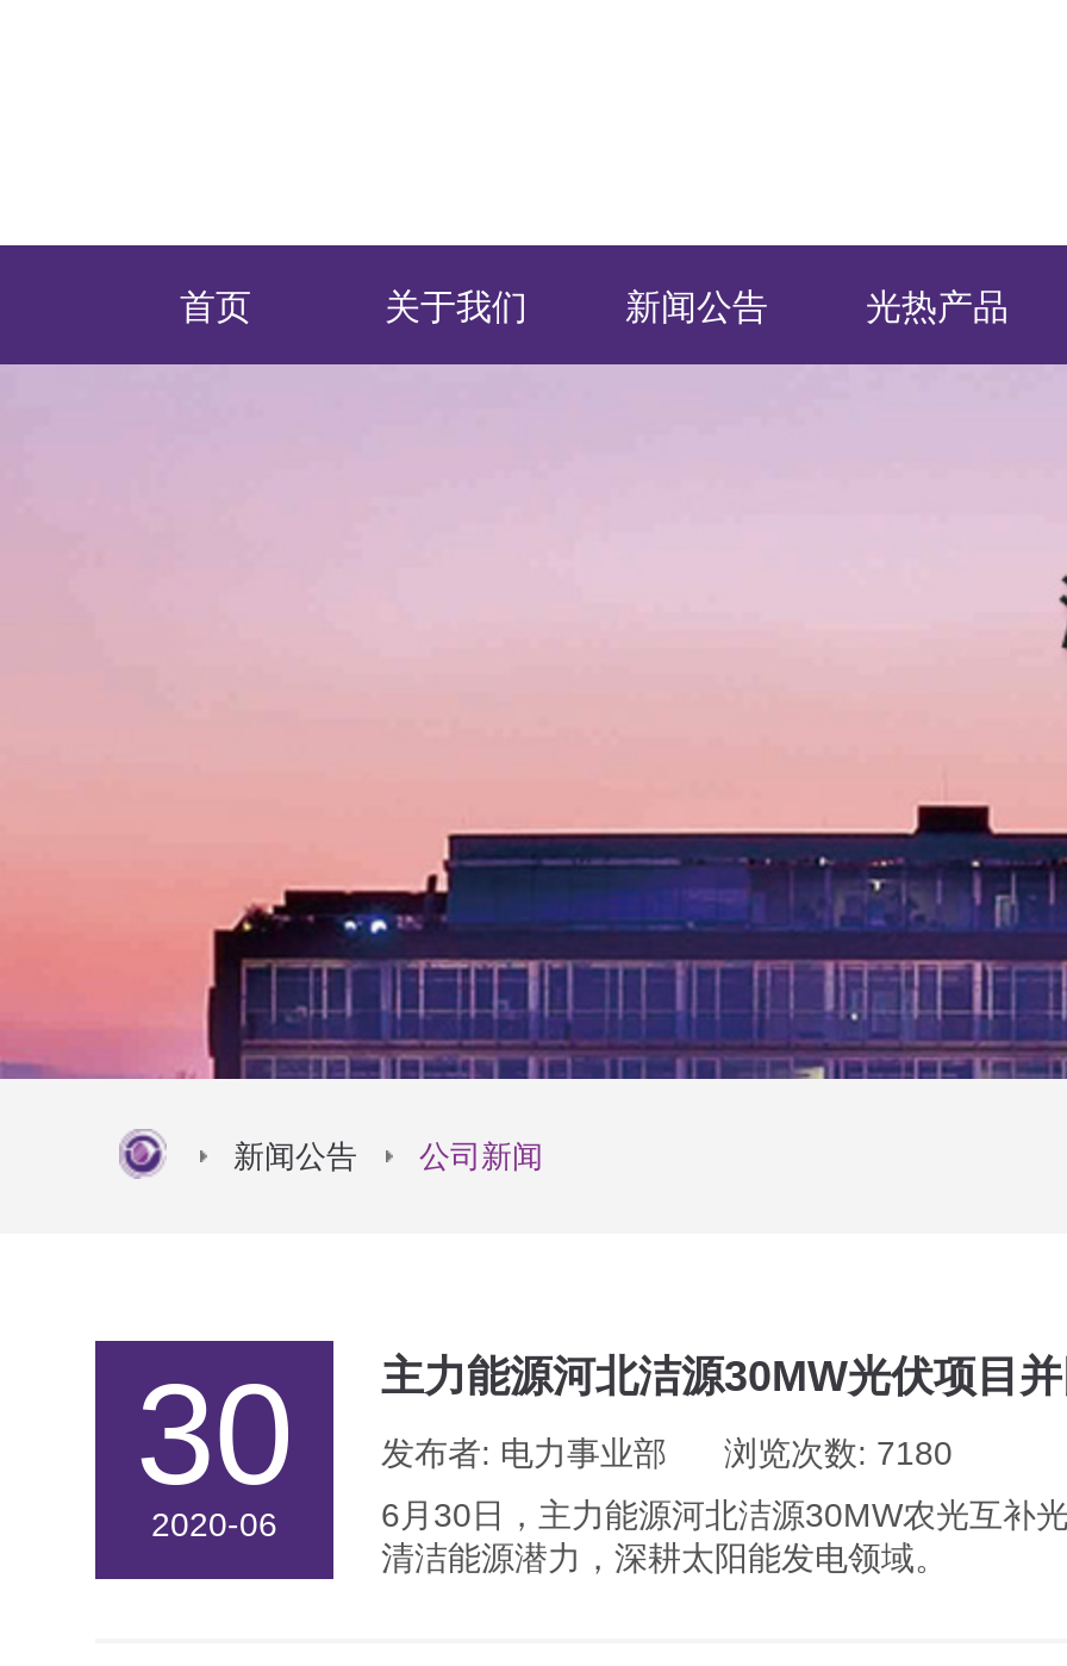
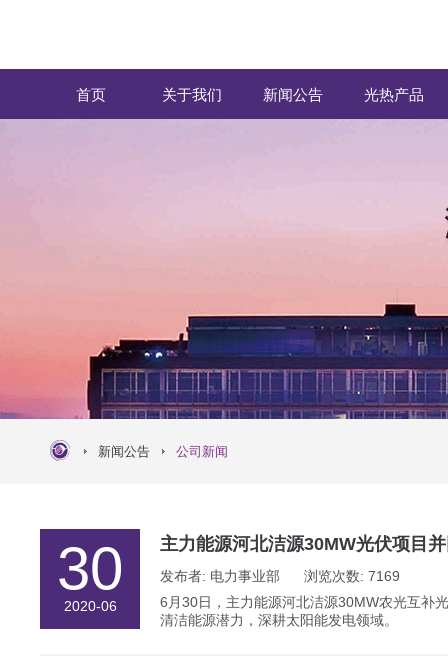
- 发布者: 电力事业部 浏览次数: 7180
+ 发布者: 电力事业部 浏览次数: 7169
